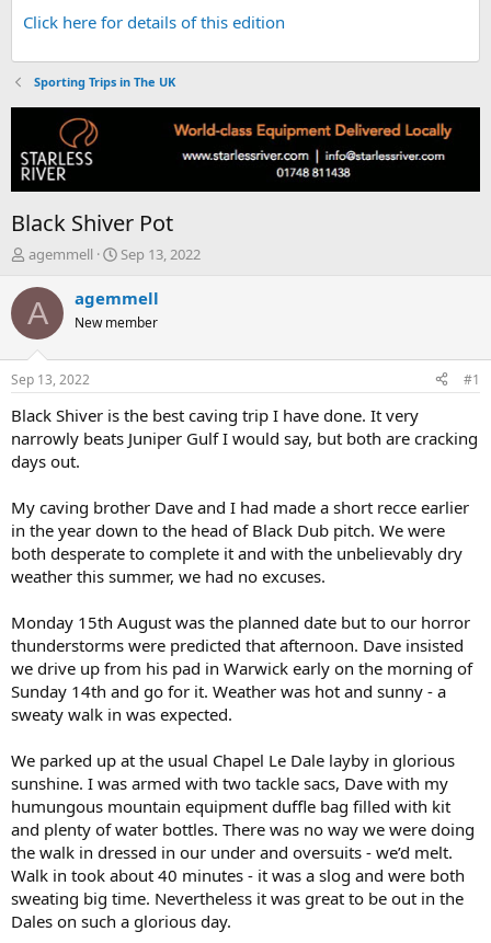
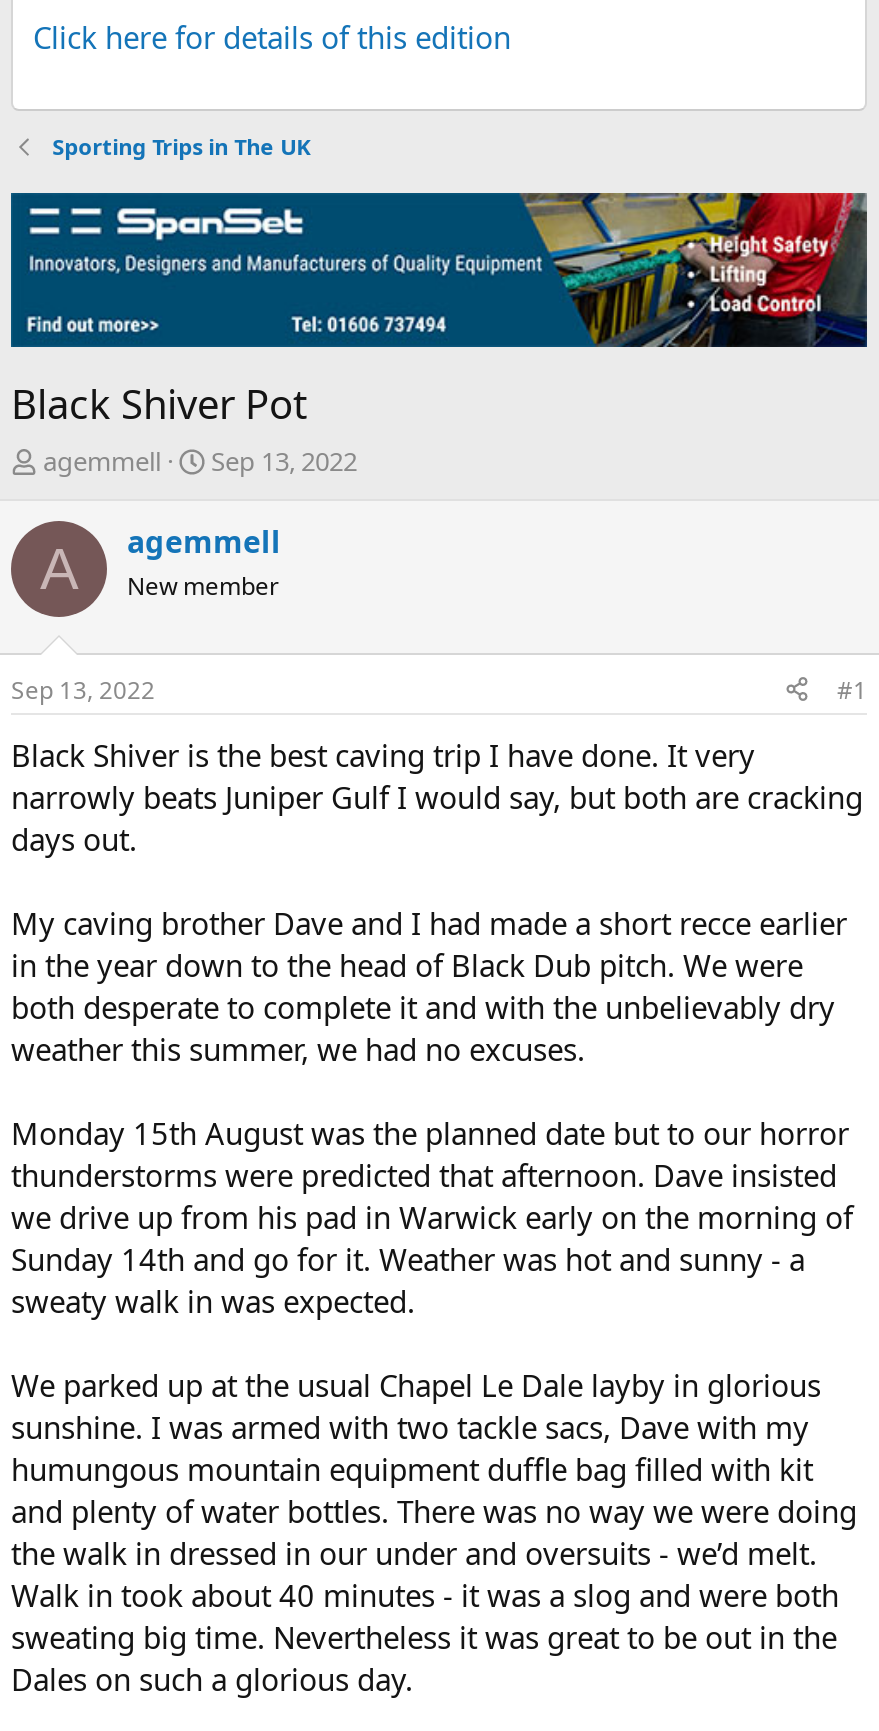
- [image]
+ [image]
